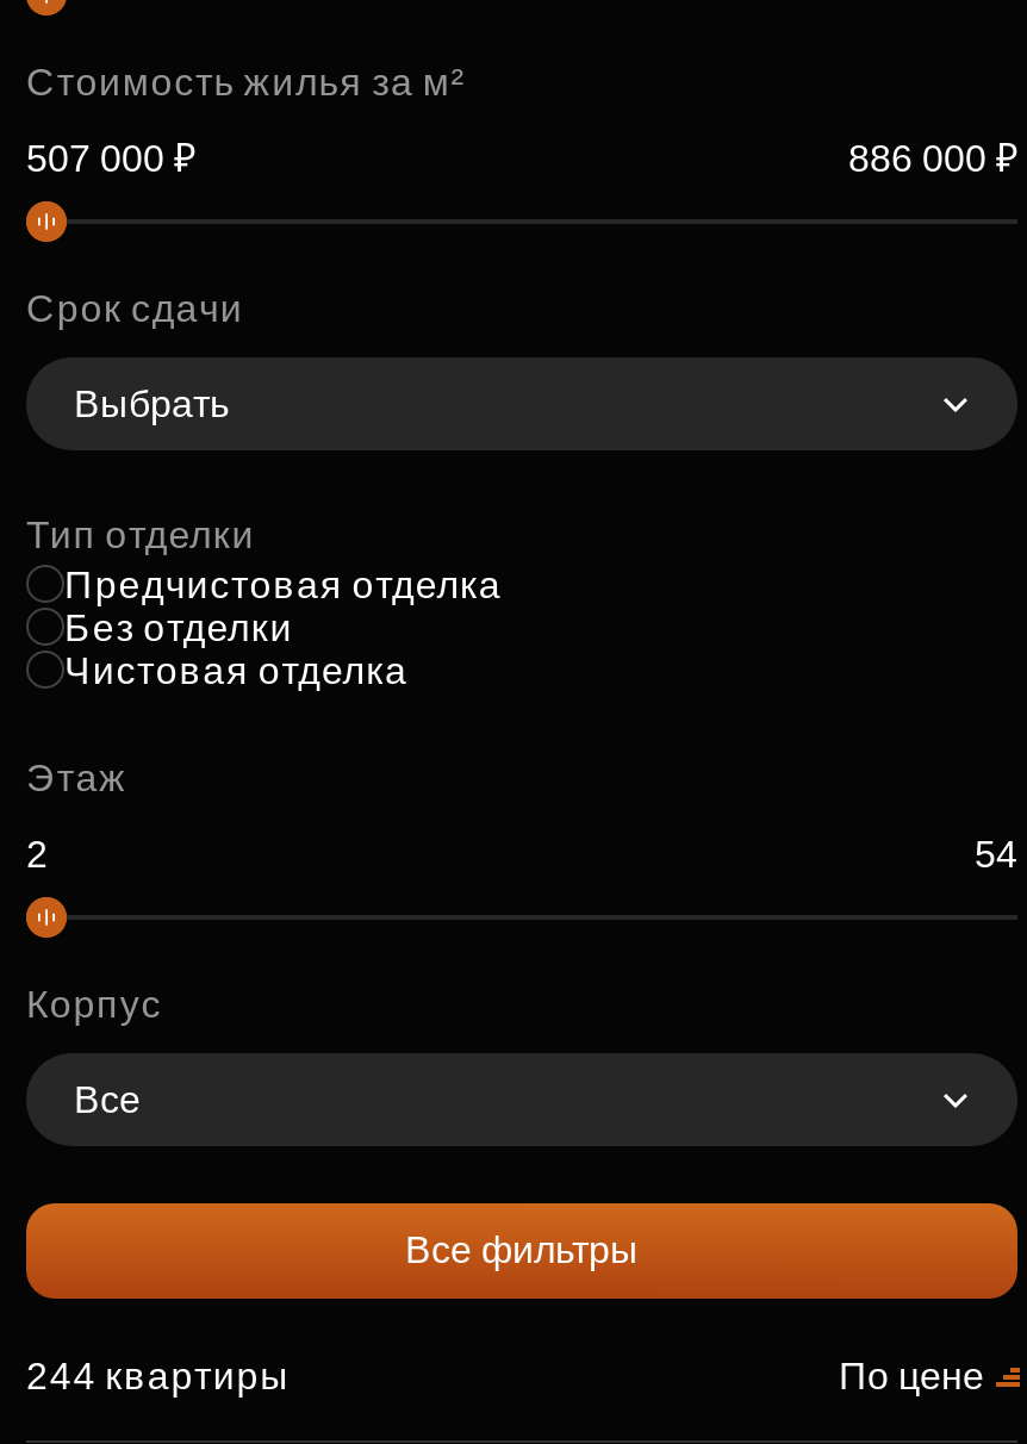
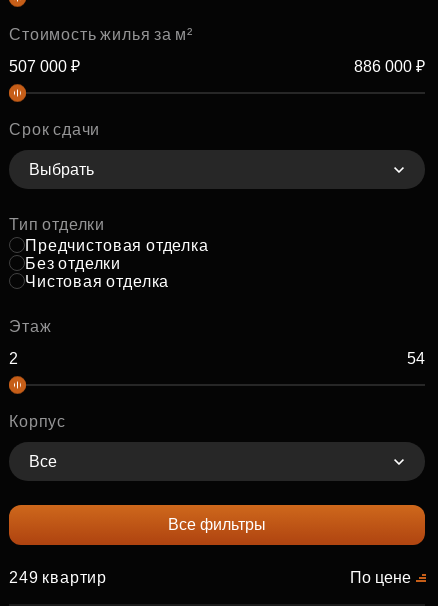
- 244 квартиры
+ 249 квартир
